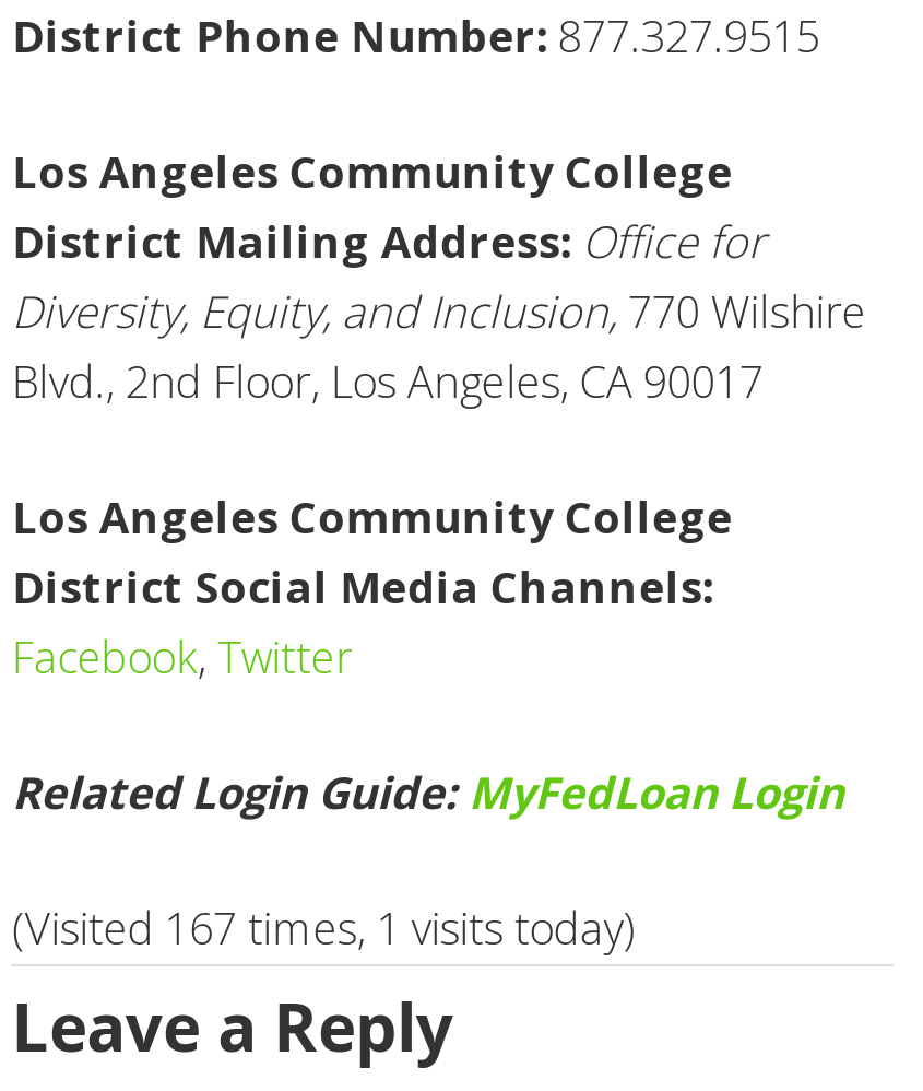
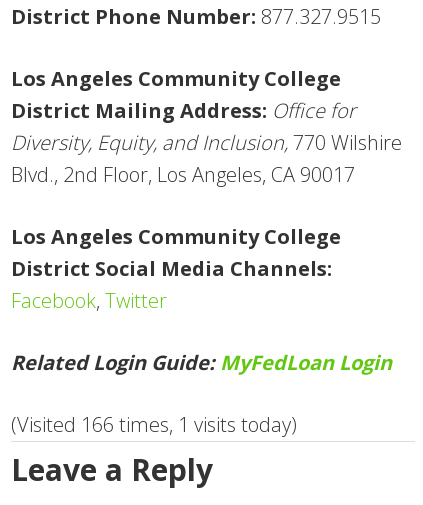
- (Visited 167 times, 1 visits today)
+ (Visited 166 times, 1 visits today)
